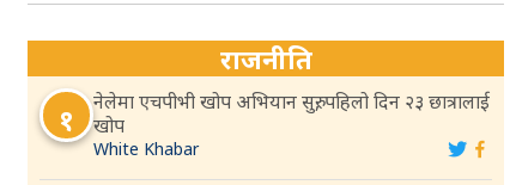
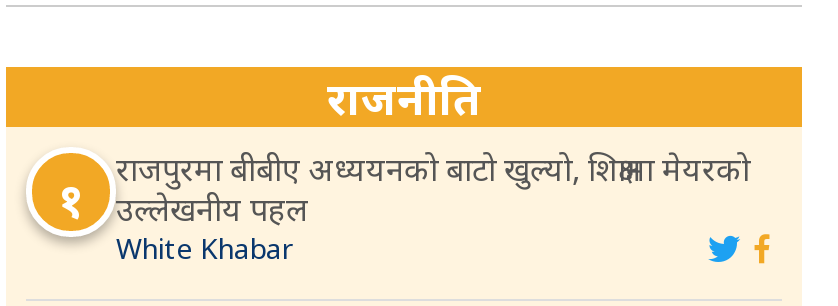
- नेलेमा एचपीभी खोप अभियान सुरु, पहिलो दिन २३ छात्रालाई
- खोप
+ राजपुरमा बीबीए अध्ययनको बाटो खुल्यो, शिक्षामा मेयरको
+ उल्लेखनीय पहल
